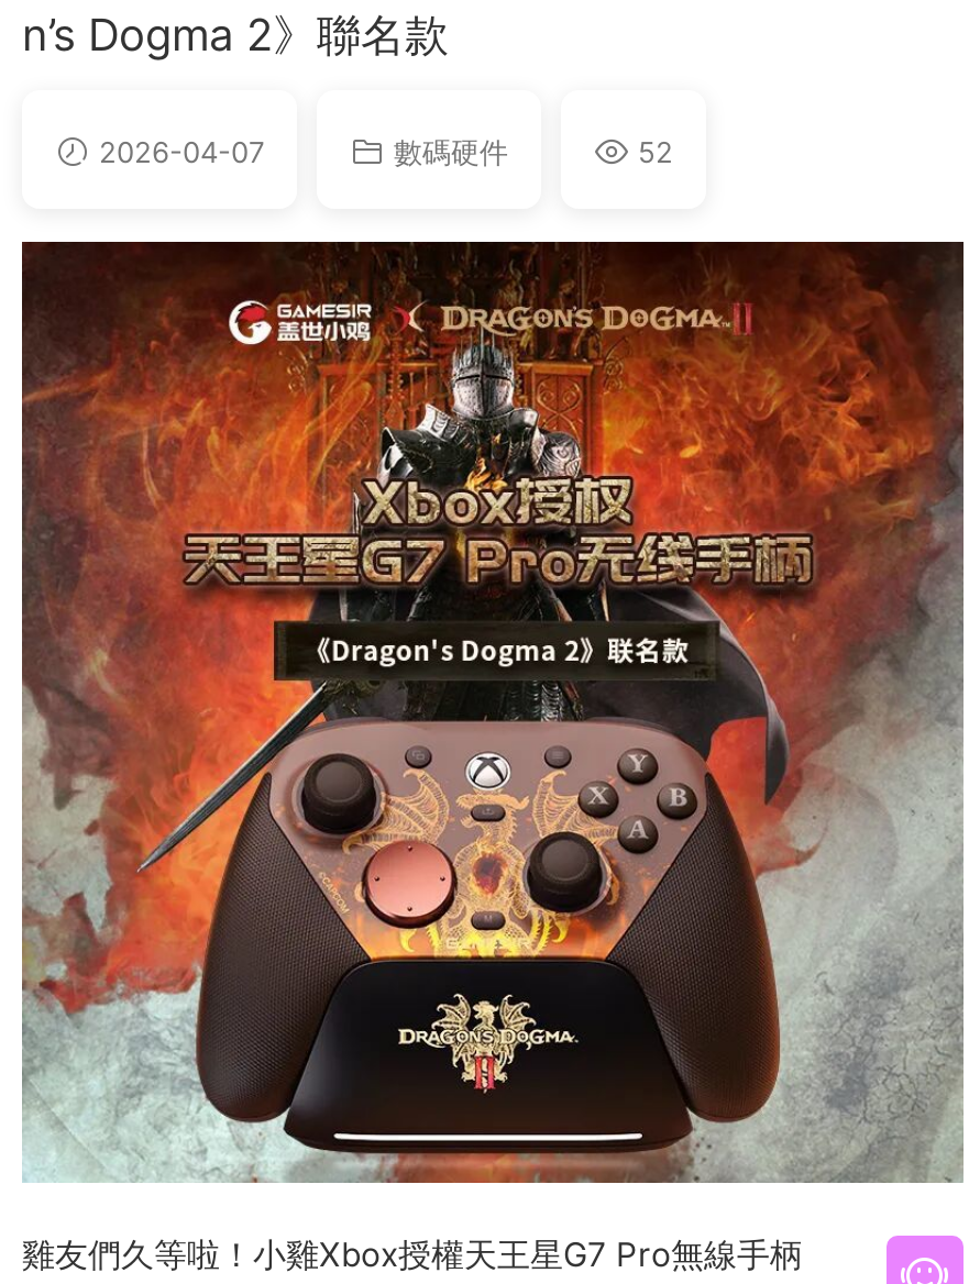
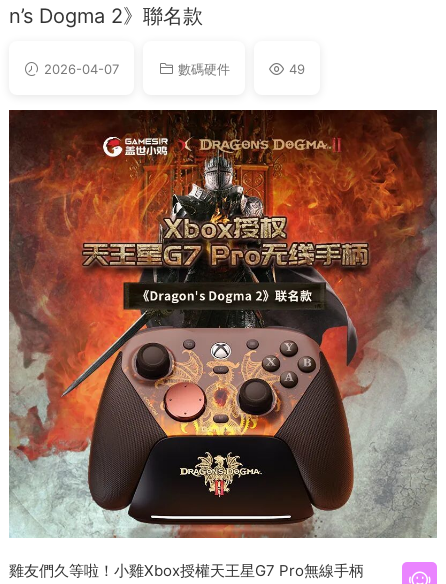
- 52
+ 49
